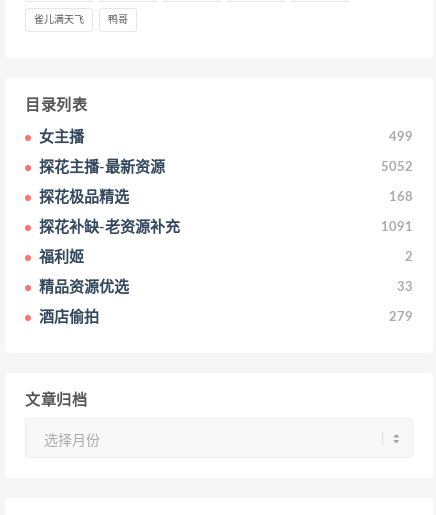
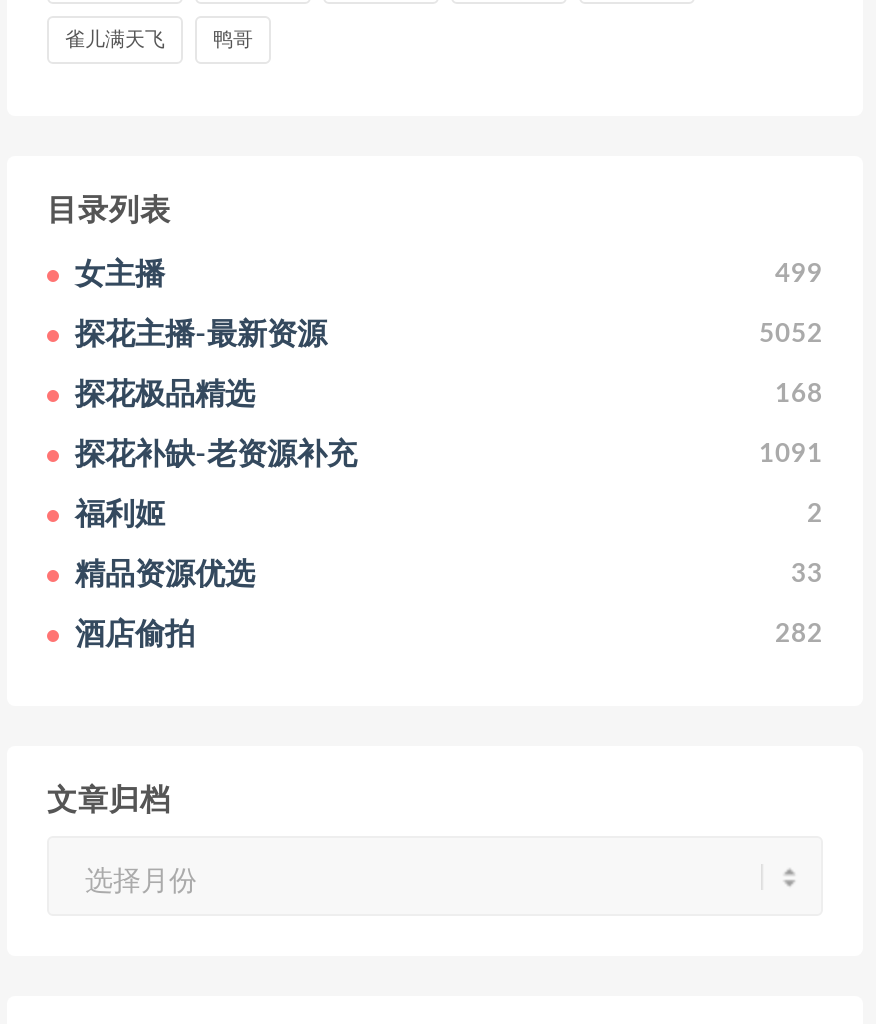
- 279
+ 282
